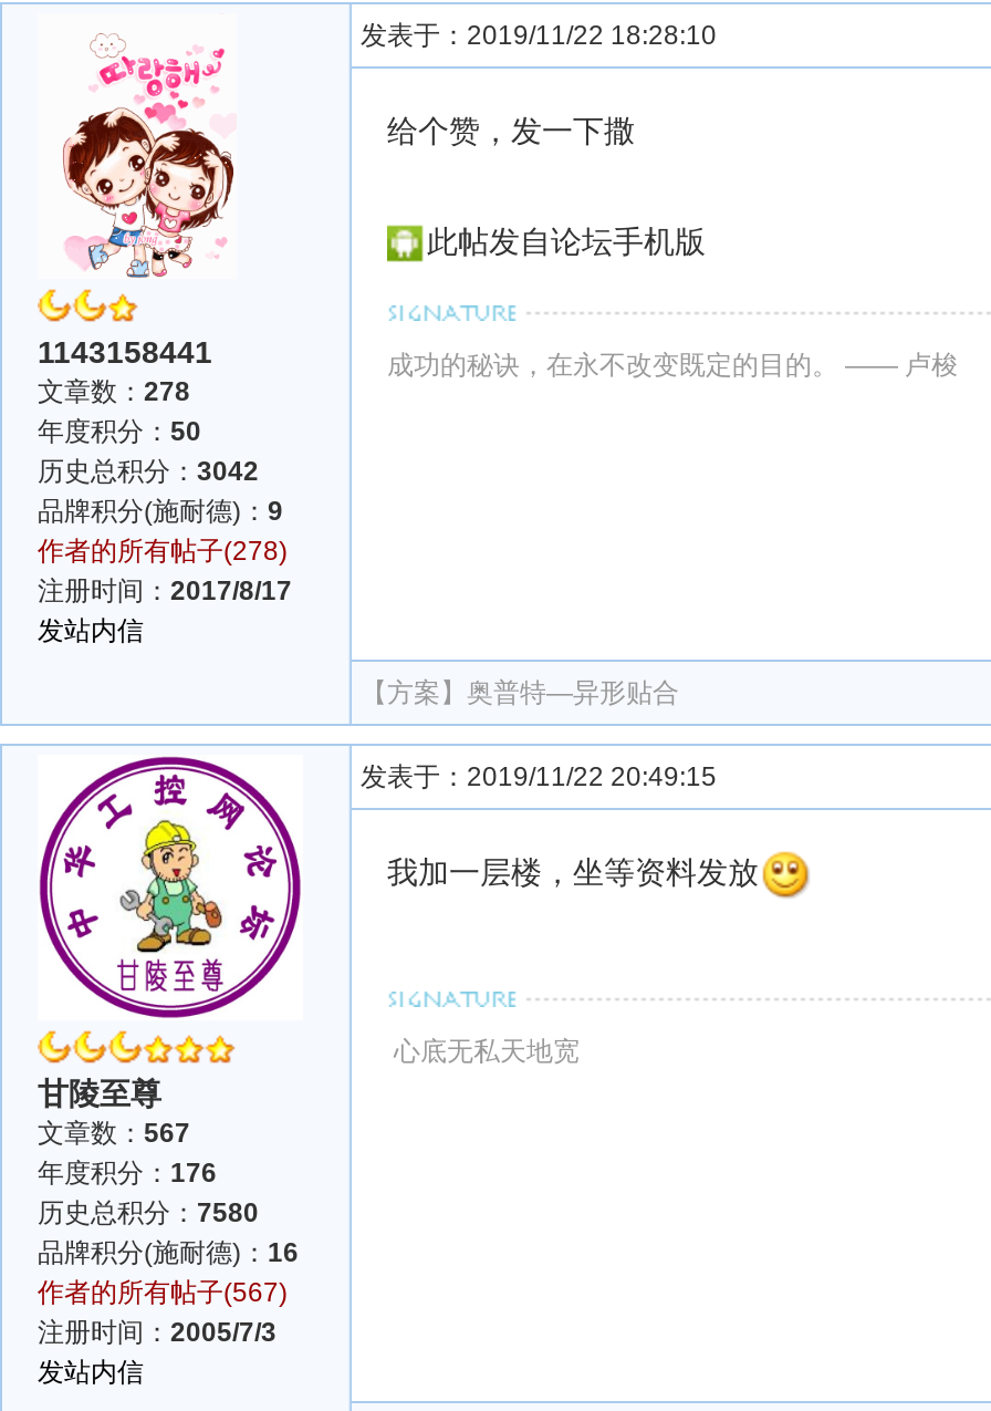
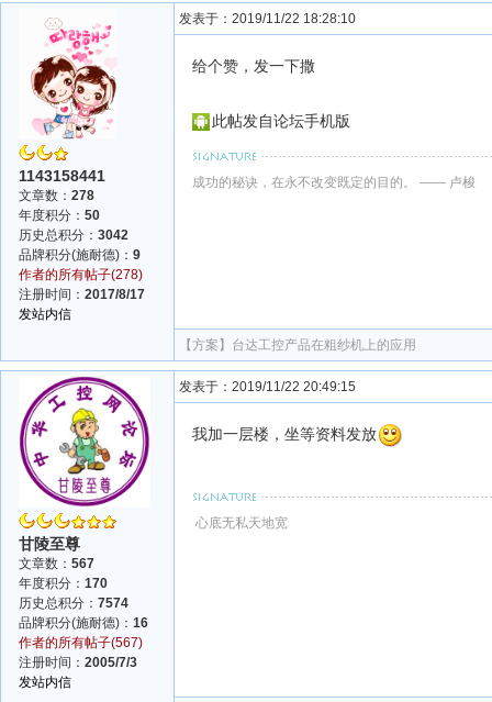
- 【方案】奥普特—异形贴合
+ 【方案】台达工控产品在粗纱机上的应用

- 年度积分：176
+ 年度积分：170

- 历史总积分：7580
+ 历史总积分：7574
